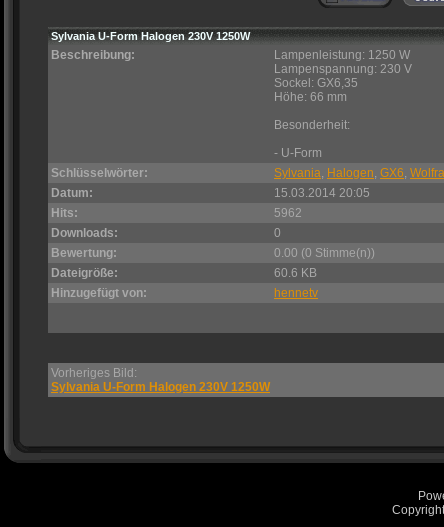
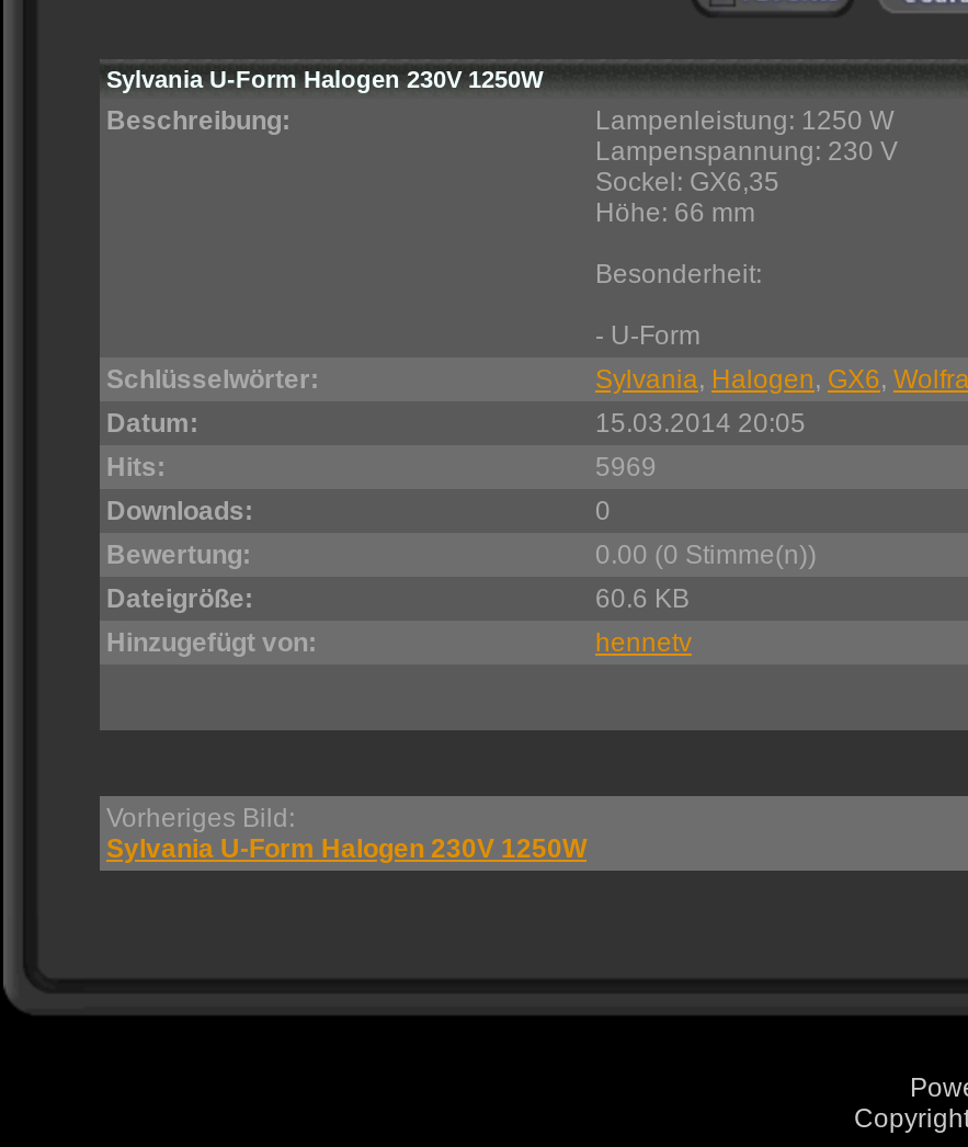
- 5962
+ 5969
